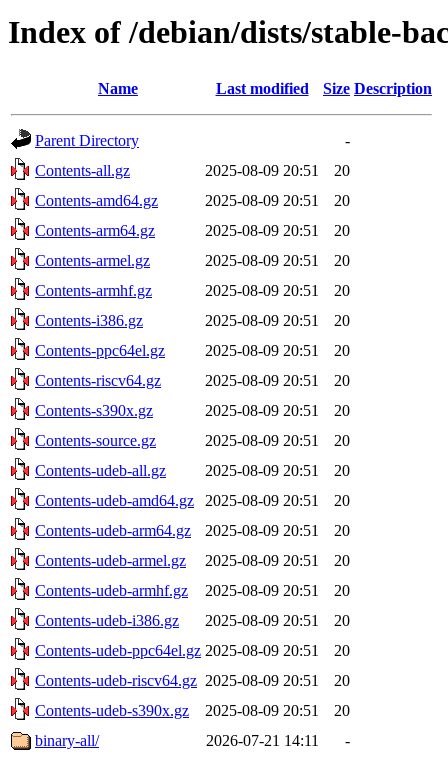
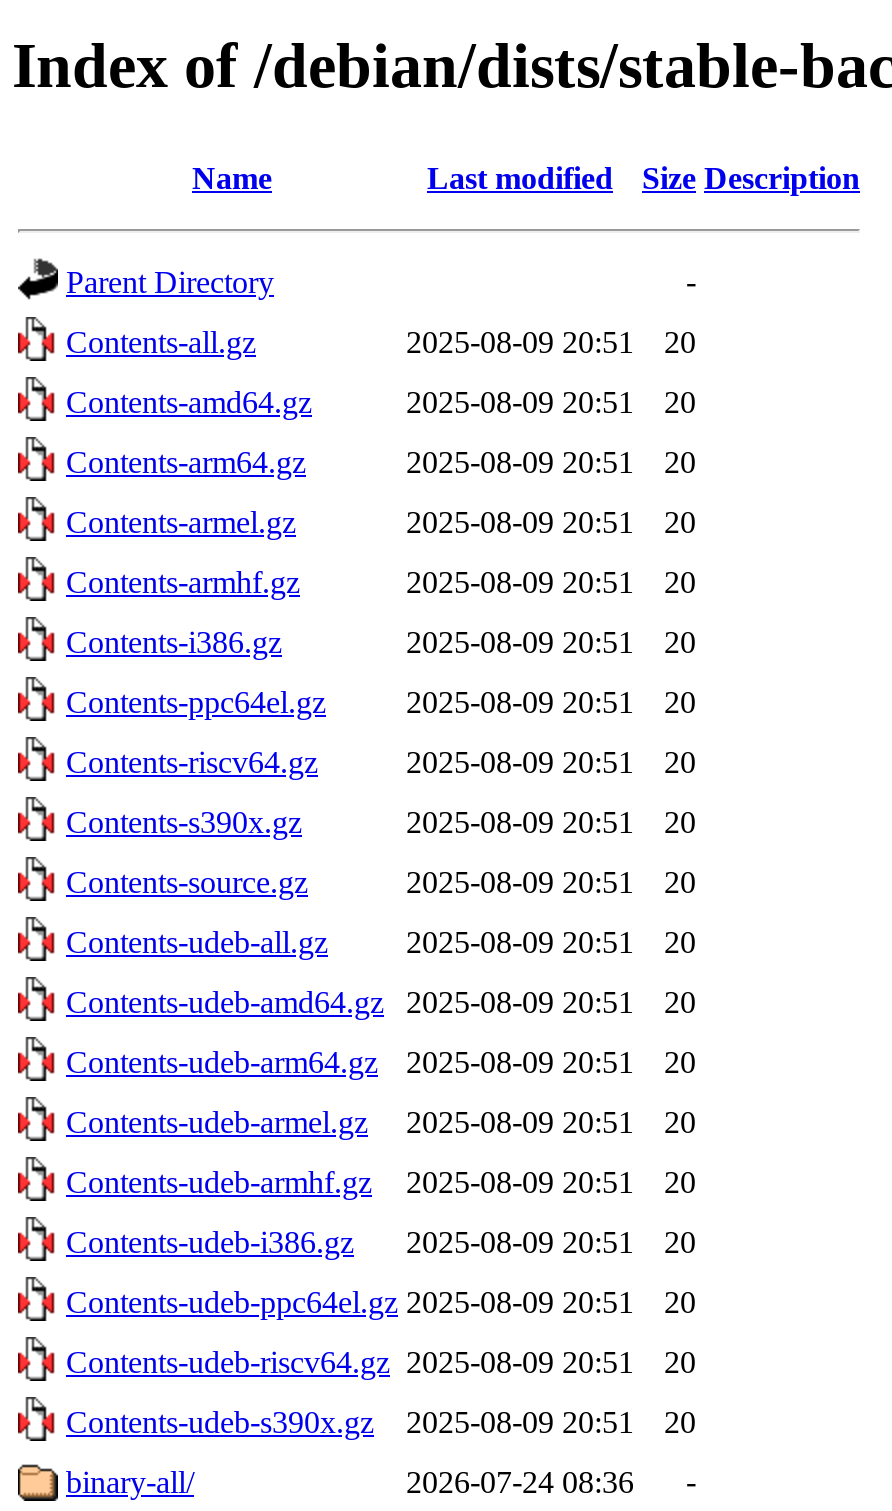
- 2026-07-21 14:11
+ 2026-07-24 08:36
